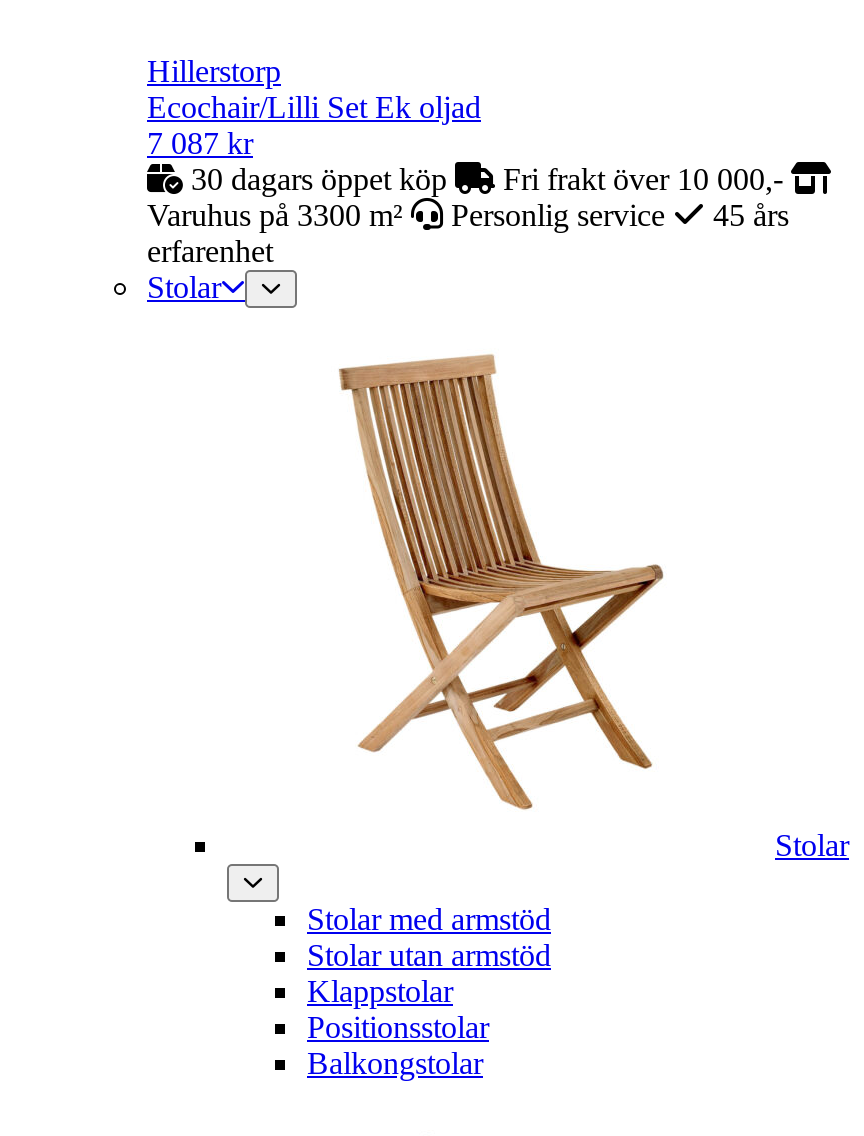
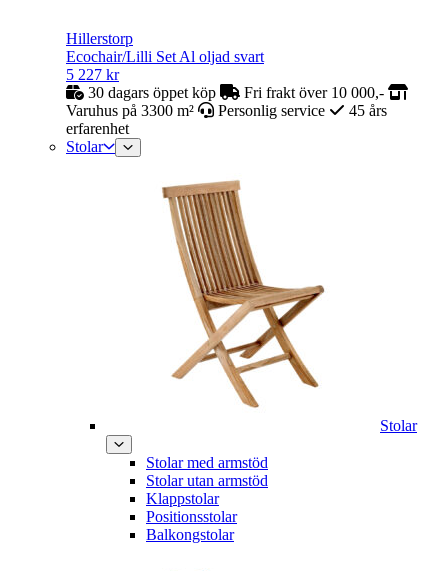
- Ecochair/Lilli Set Ek oljad
- 7 087 kr
+ Ecochair/Lilli Set Al oljad svart
+ 5 227 kr
